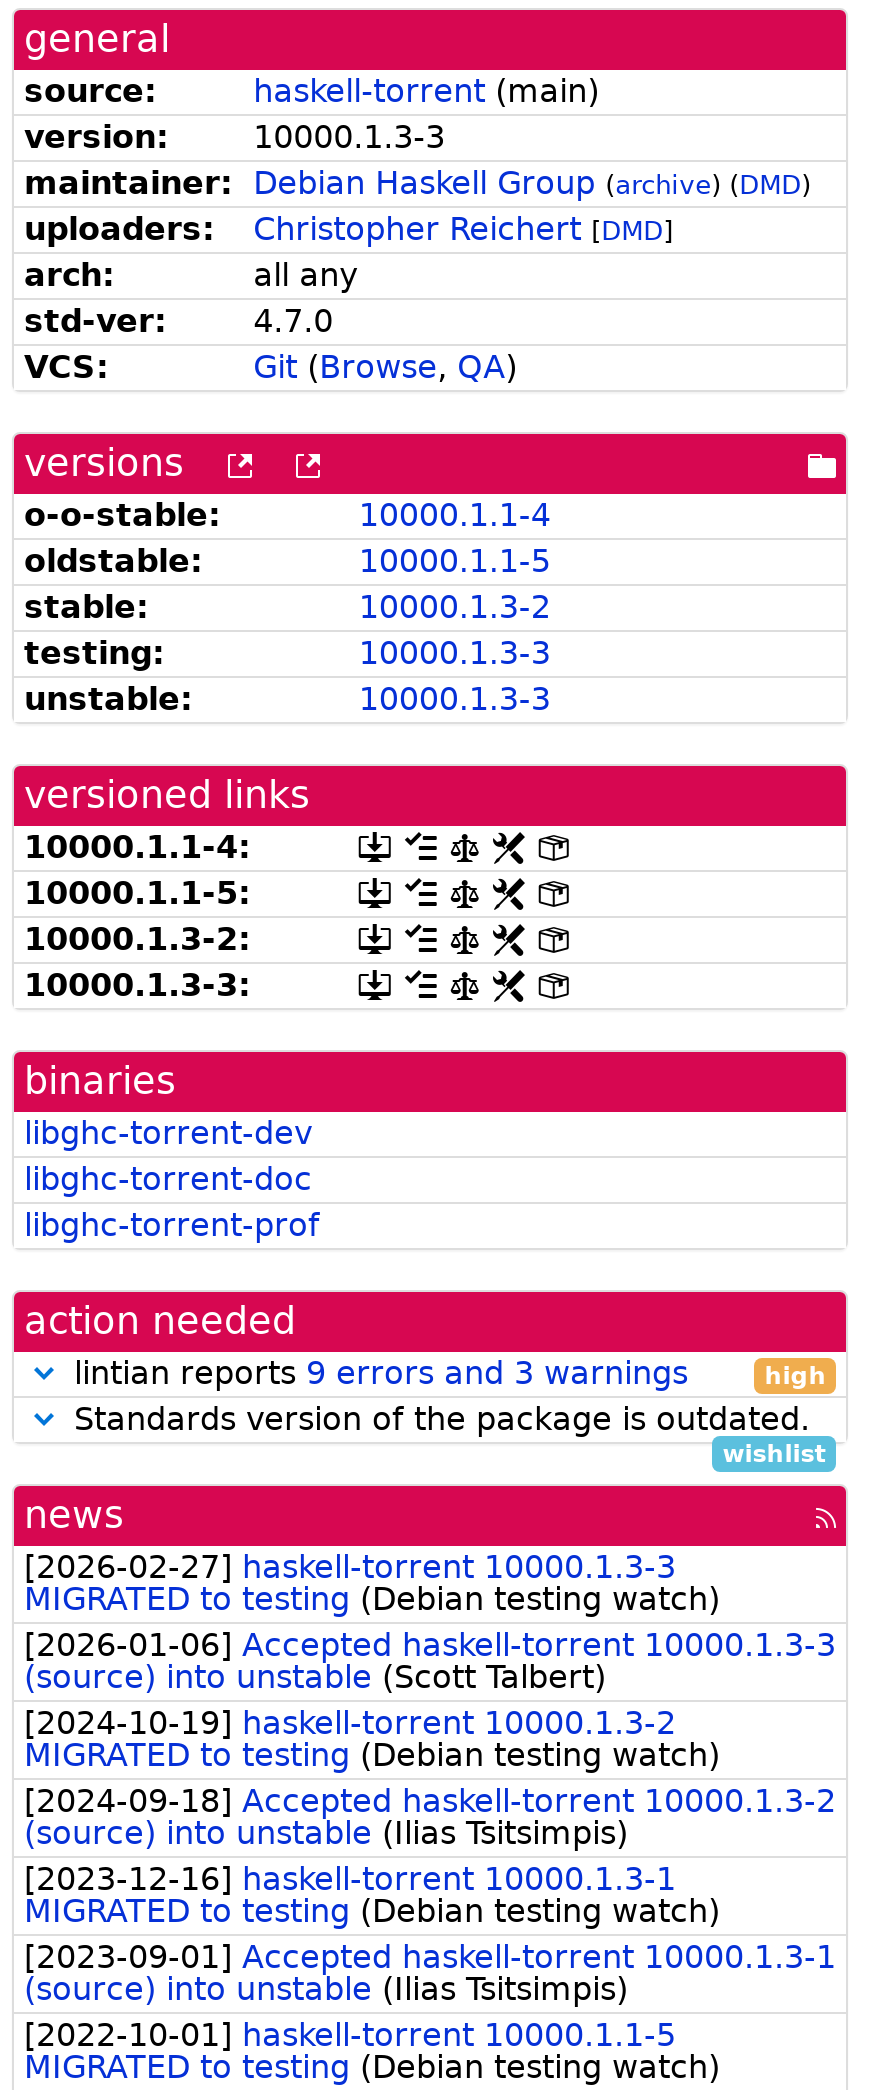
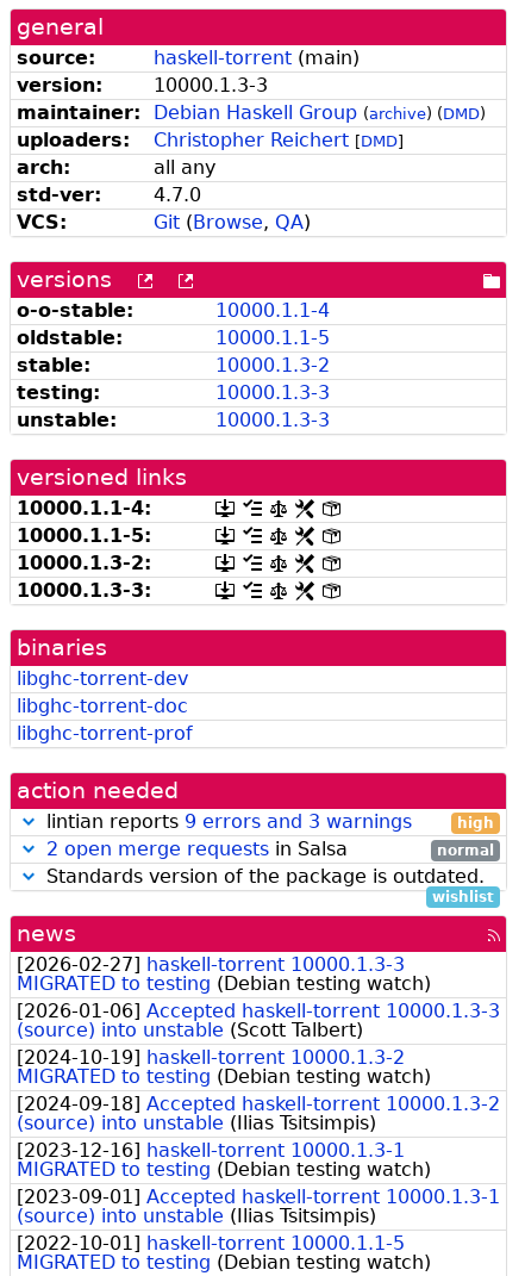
+ 2 open merge requests in Salsa
+ normal
